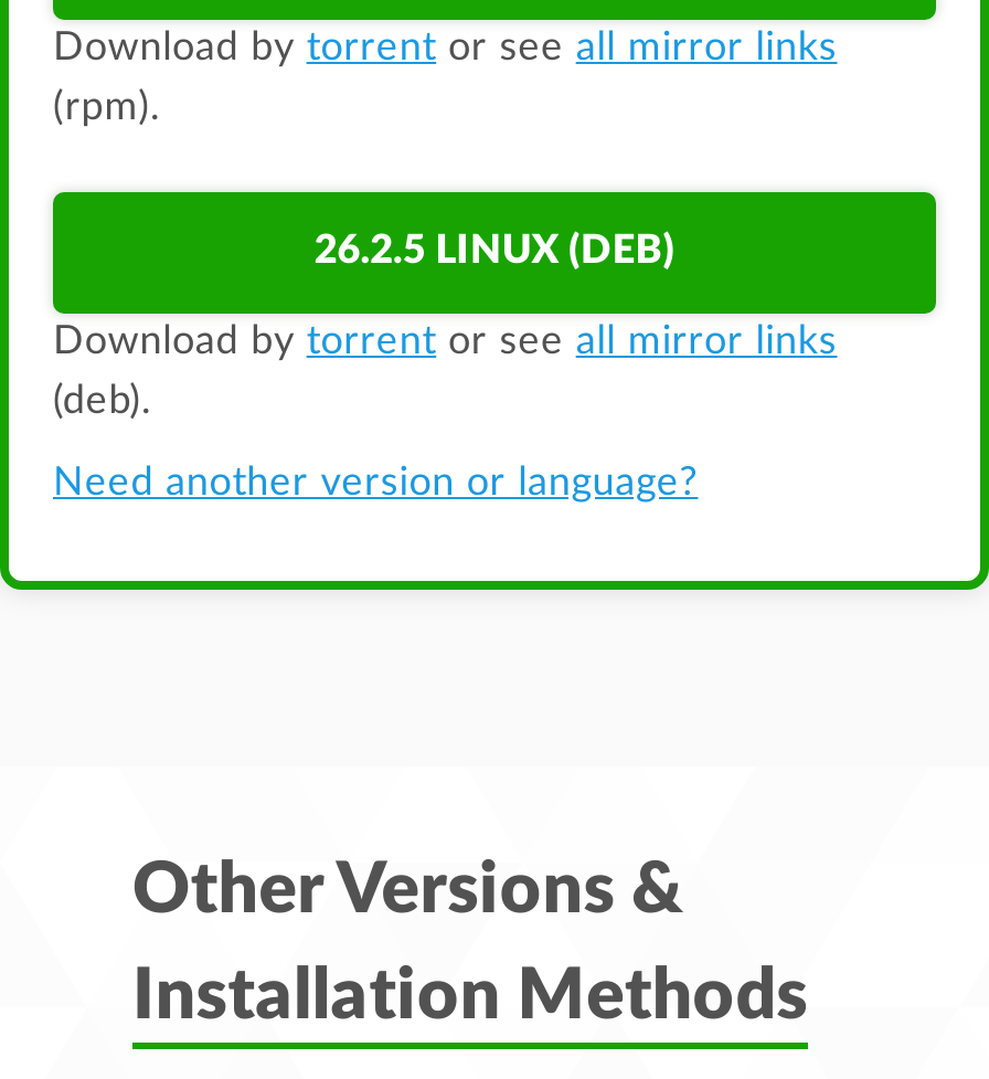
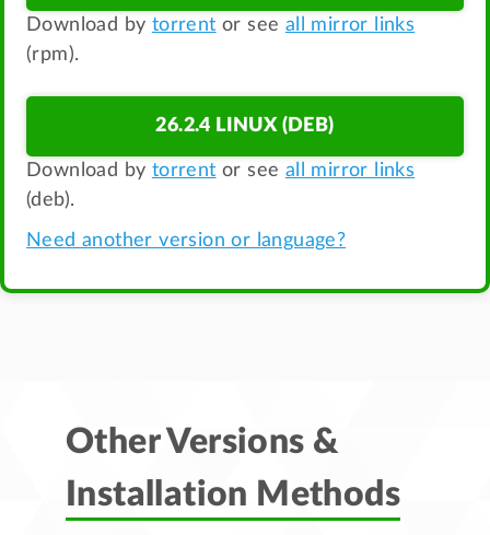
- 26.2.5 LINUX (DEB)
+ 26.2.4 LINUX (DEB)
